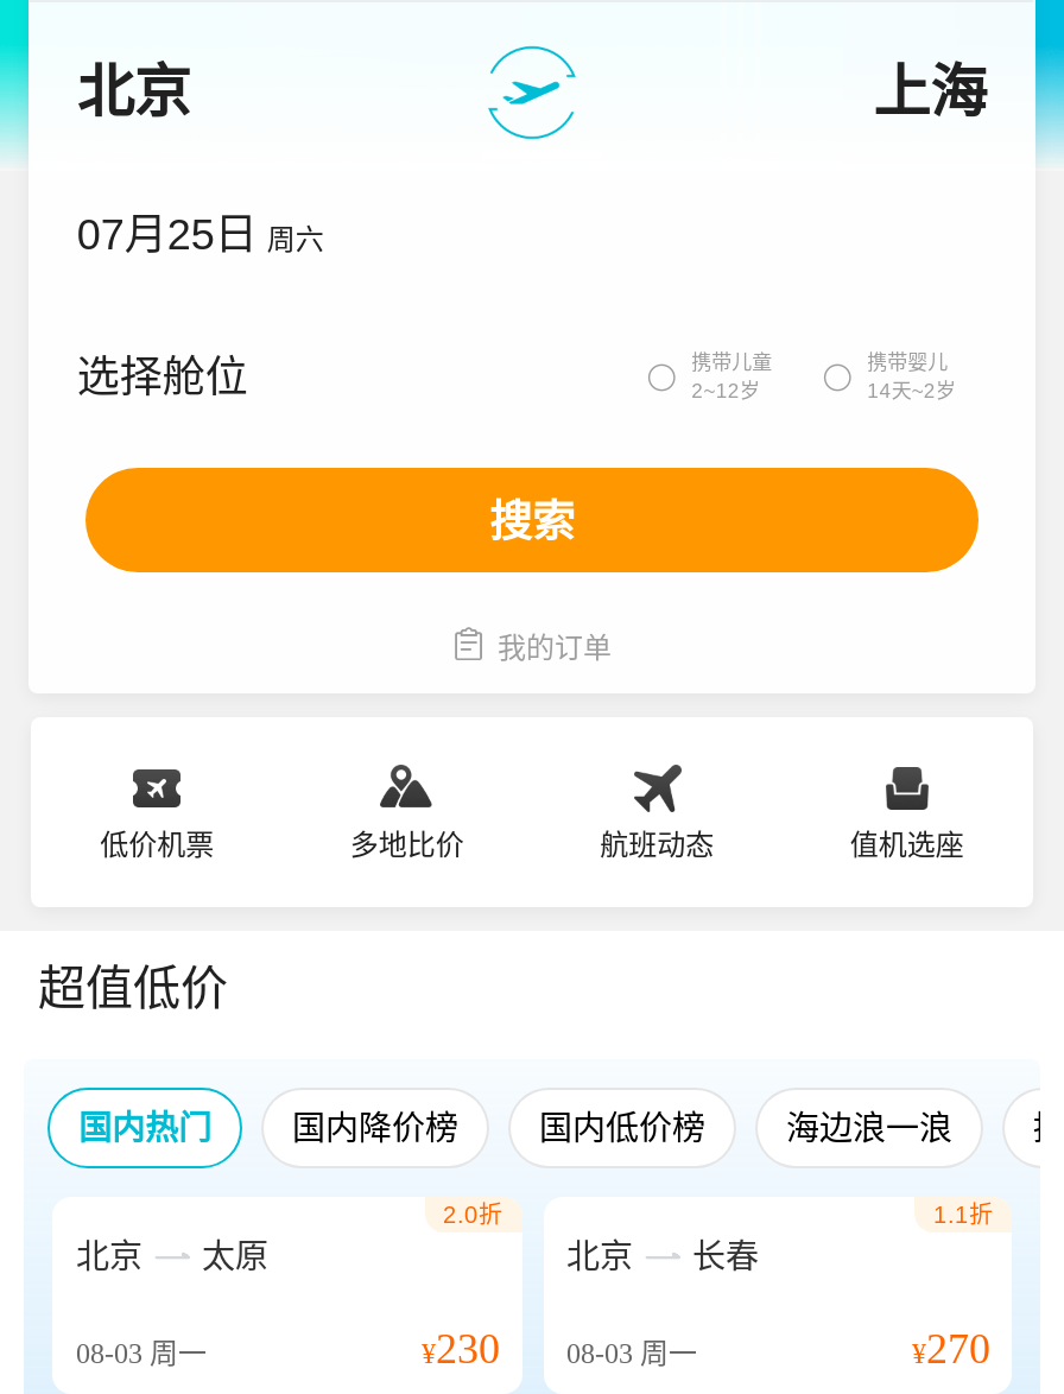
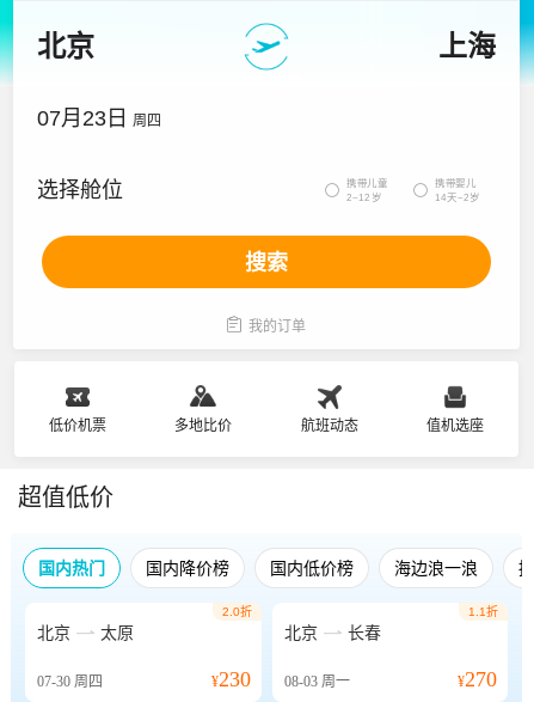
- 07月25日 周六
+ 07月23日 周四

- 08-03周一
+ 07-30周四
